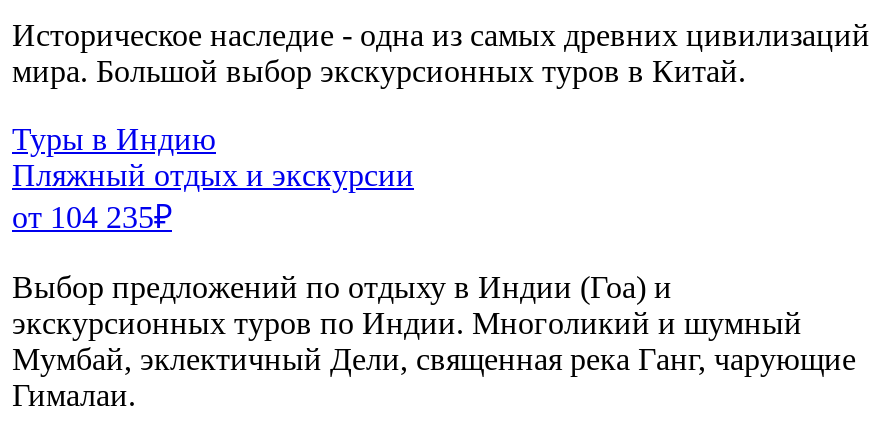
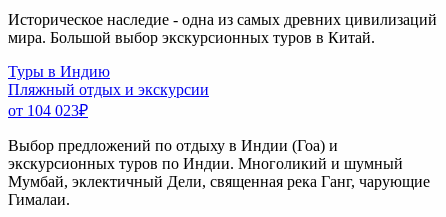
- от 104 235₽
+ от 104 023₽
